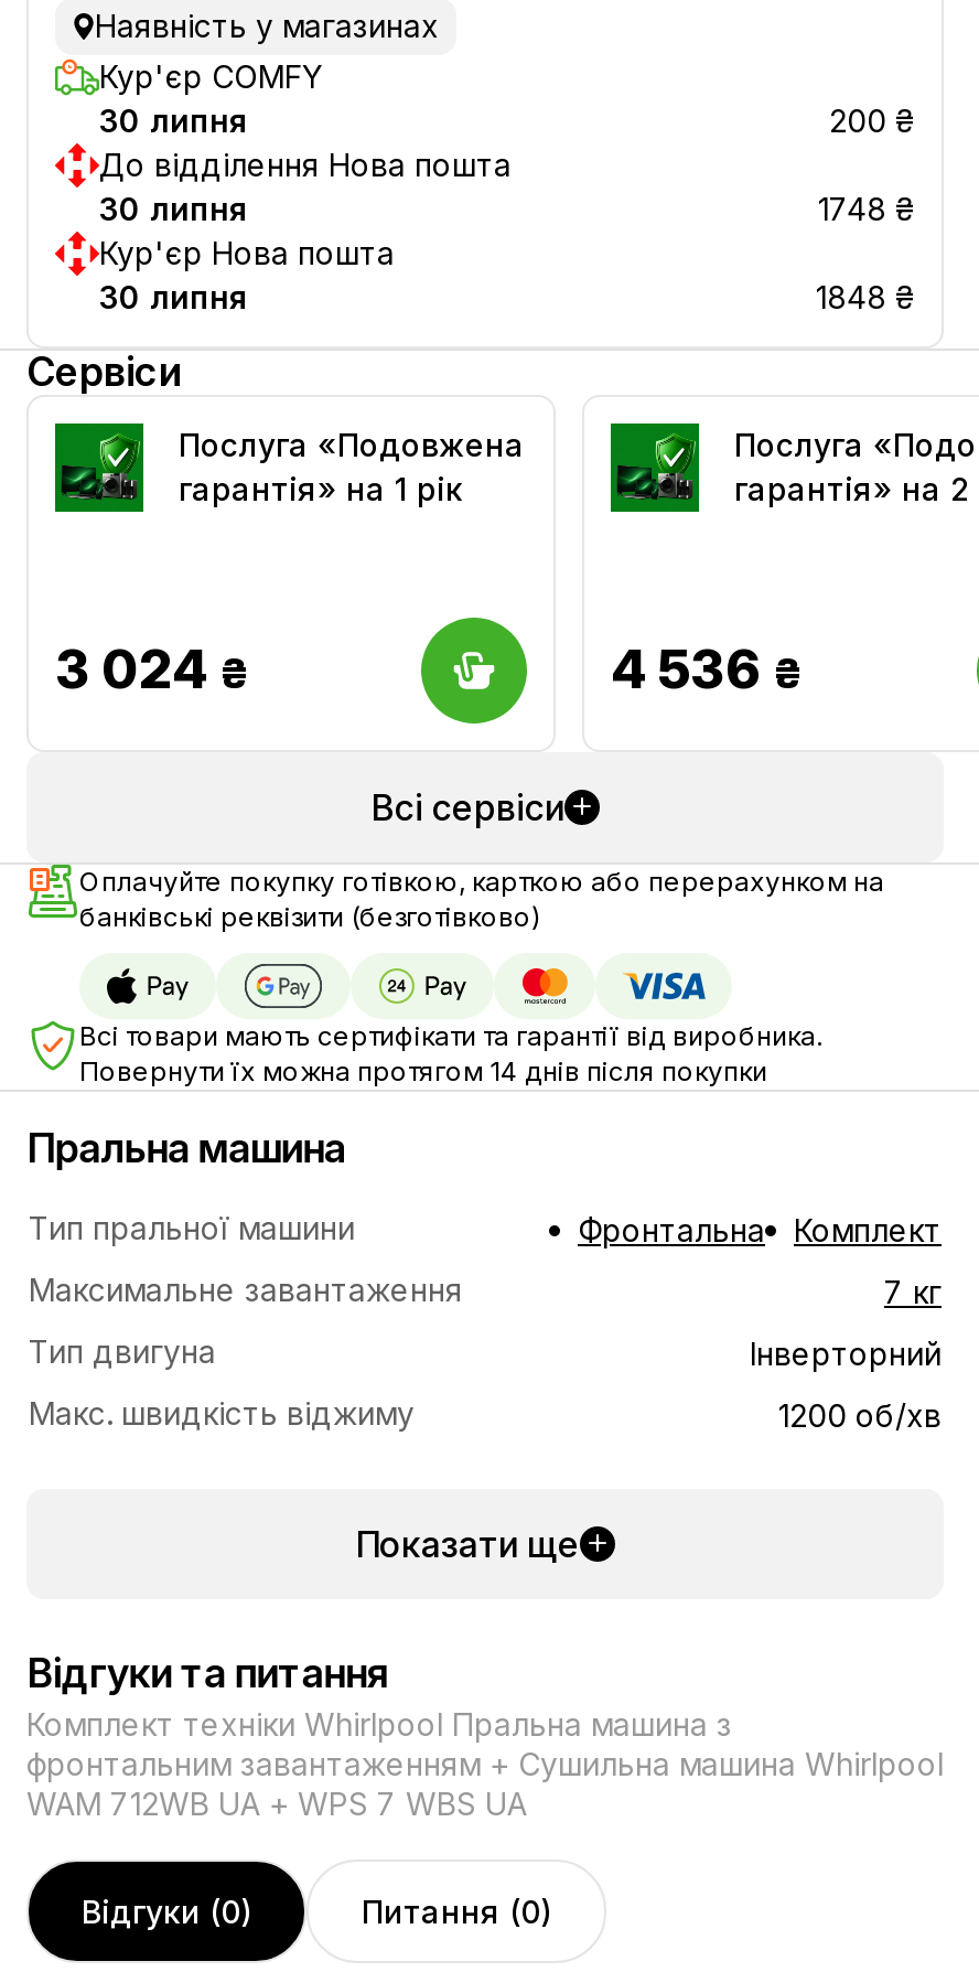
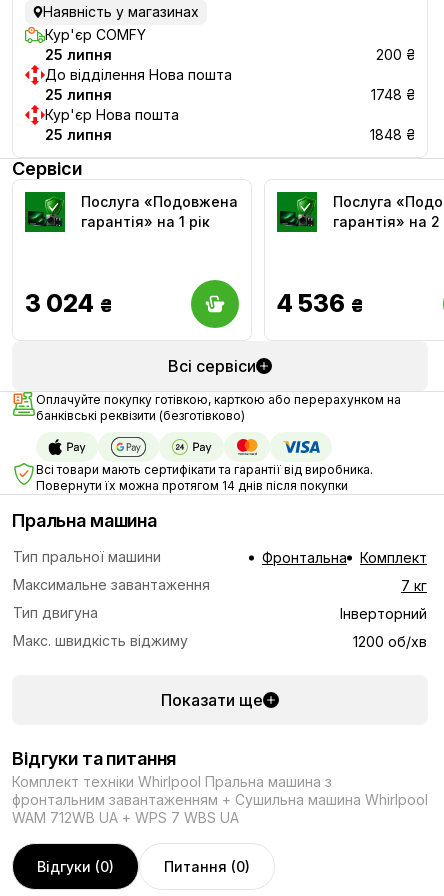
- 30 липня
+ 25 липня

- 30 липня
+ 25 липня

- 30 липня
+ 25 липня
